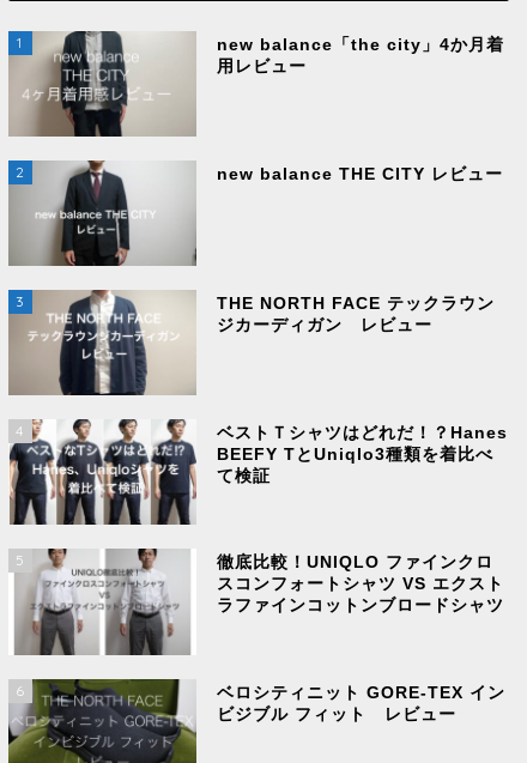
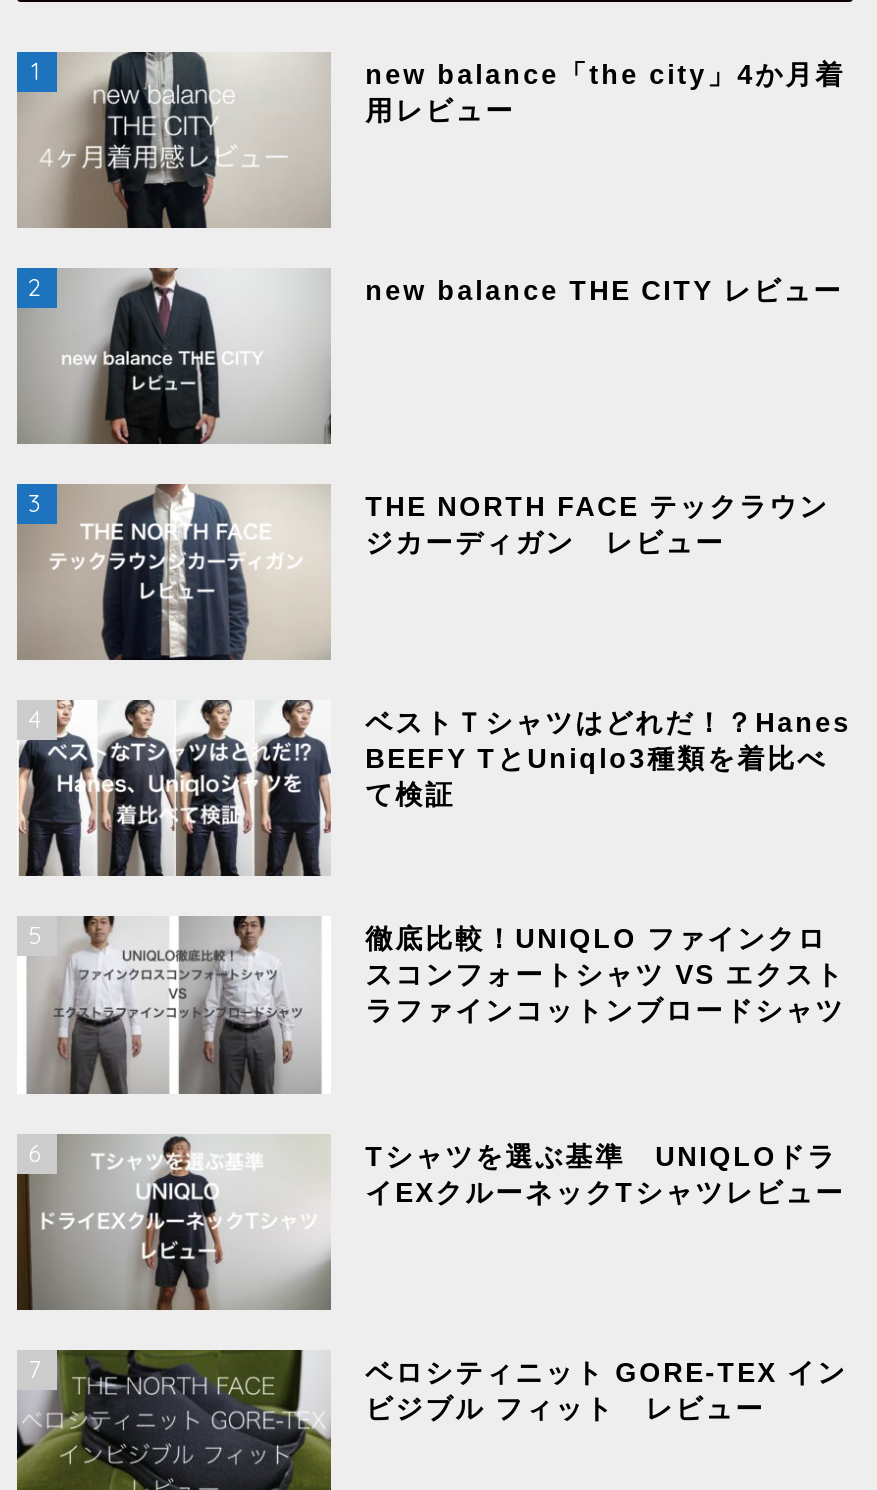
+ [image]
+ Tシャツを選ぶ基準 UNIQLOドラ
+ イEXクルーネックTシャツレビュー

+ 7
